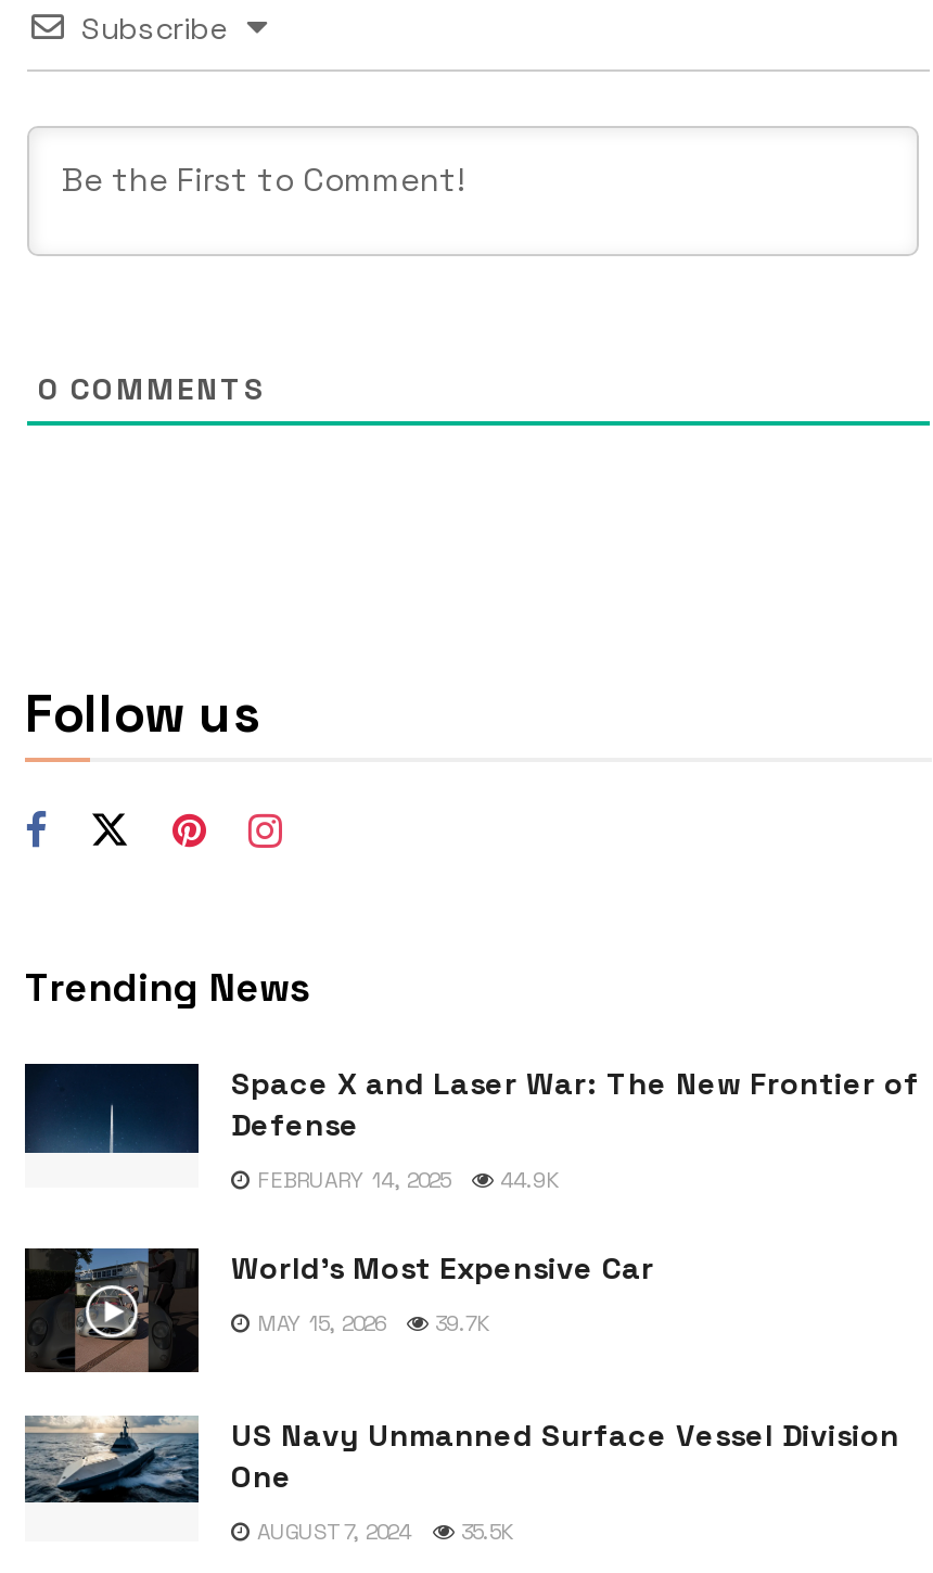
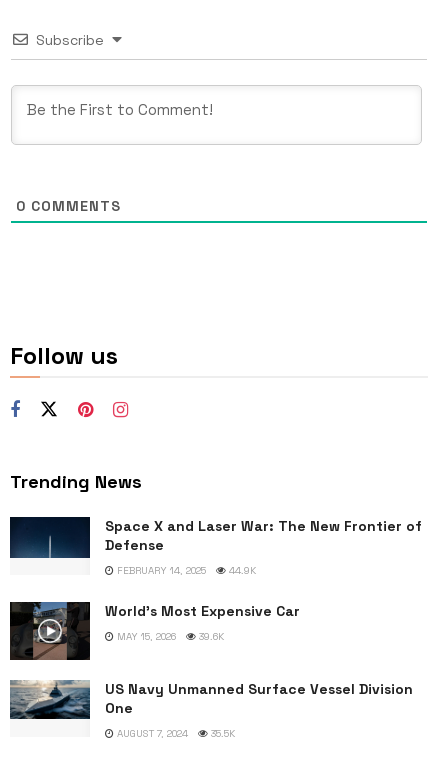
- MAY 15, 2026 39.7K
+ MAY 15, 2026 39.6K
